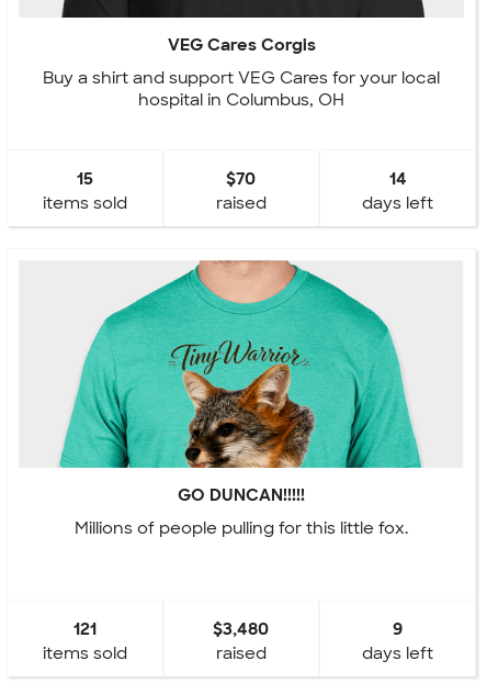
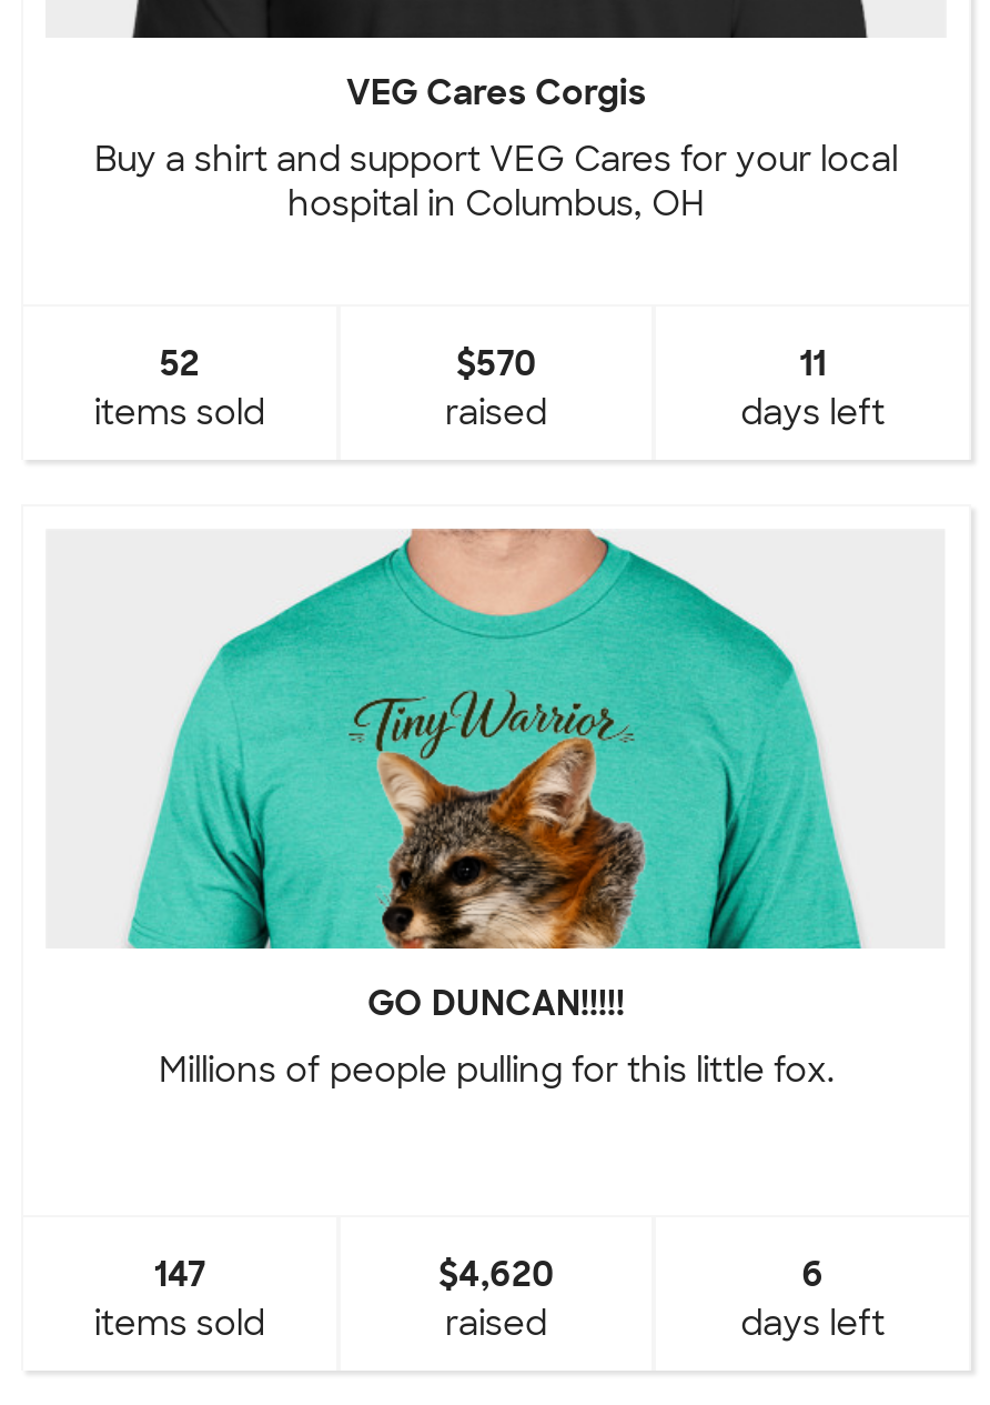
- 15
+ 52

- $70
+ $570

- 14
+ 11

- 121
+ 147

- $3,480
+ $4,620

- 9
+ 6
